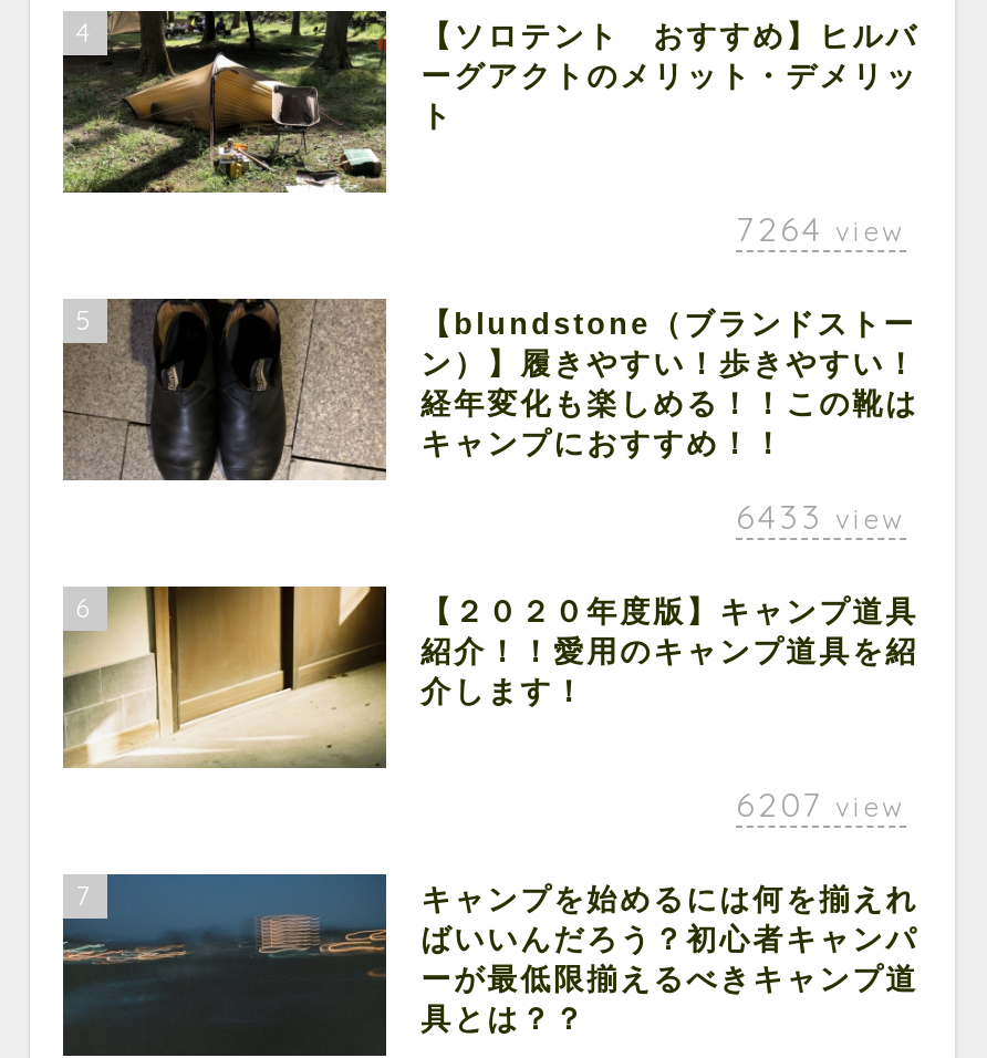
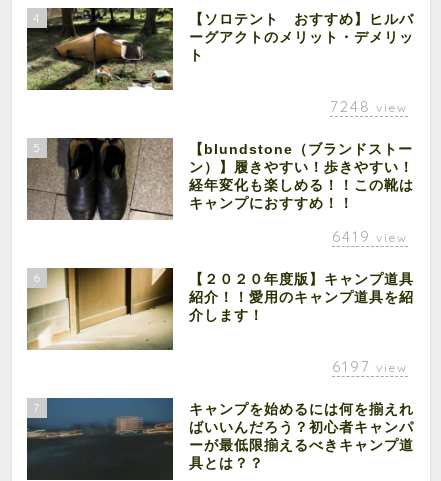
- 7264 view
+ 7248 view

- 6433 view
+ 6419 view

- 6207 view
+ 6197 view
